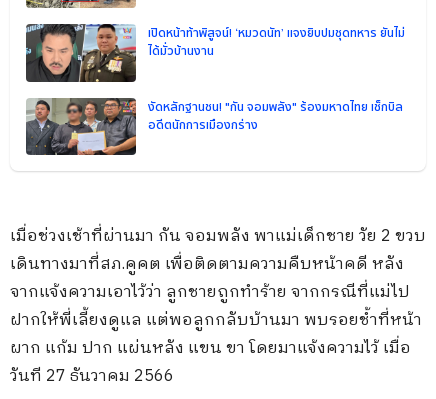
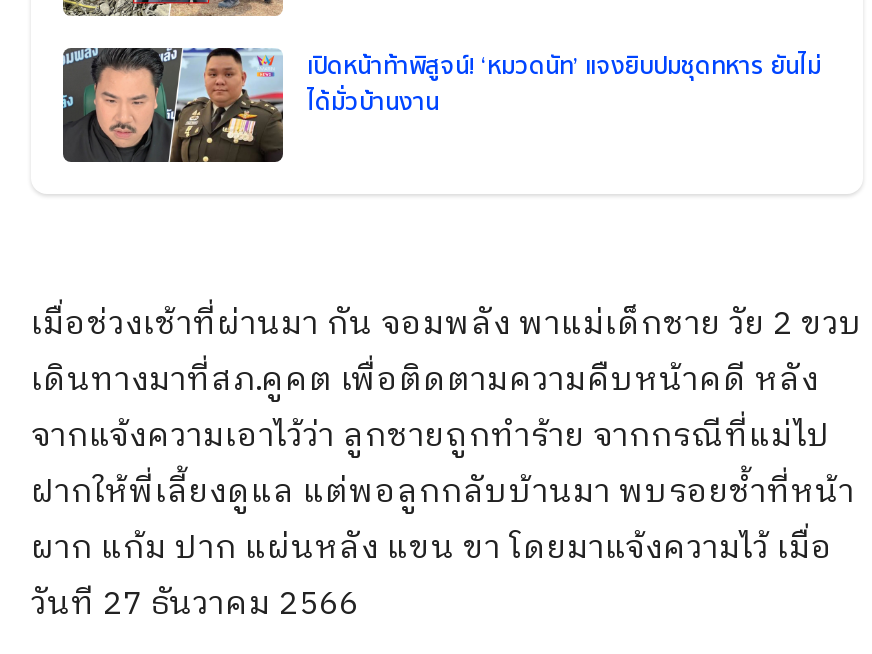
- [image]
- งัดหลักฐานชน! "กัน จอมพลัง" ร้องมหาดไทย เช็กบิล
- อดีตนักการเมืองกร่าง
